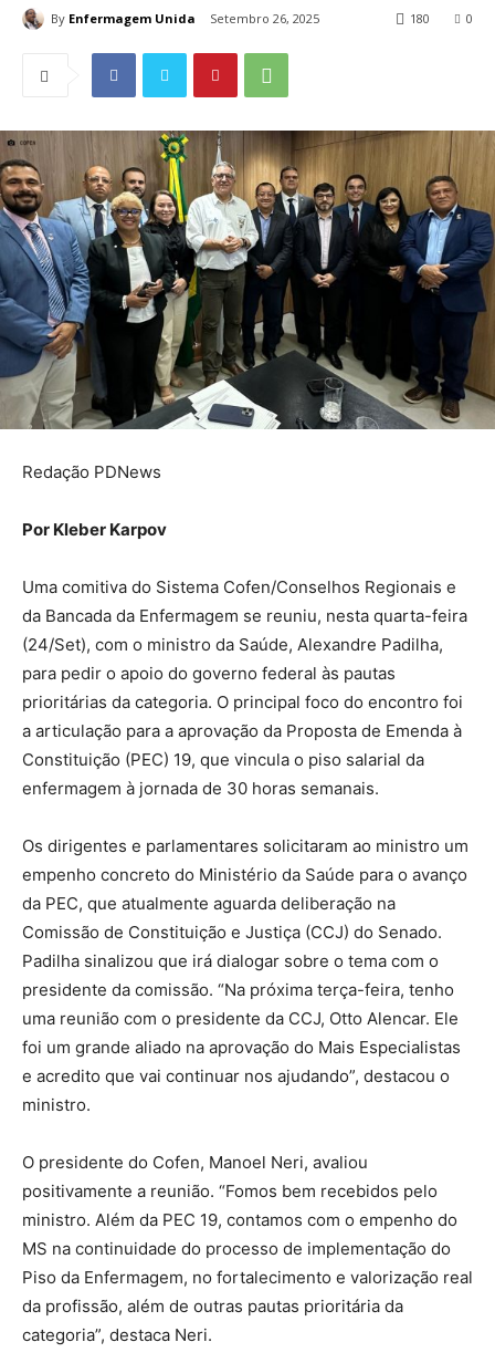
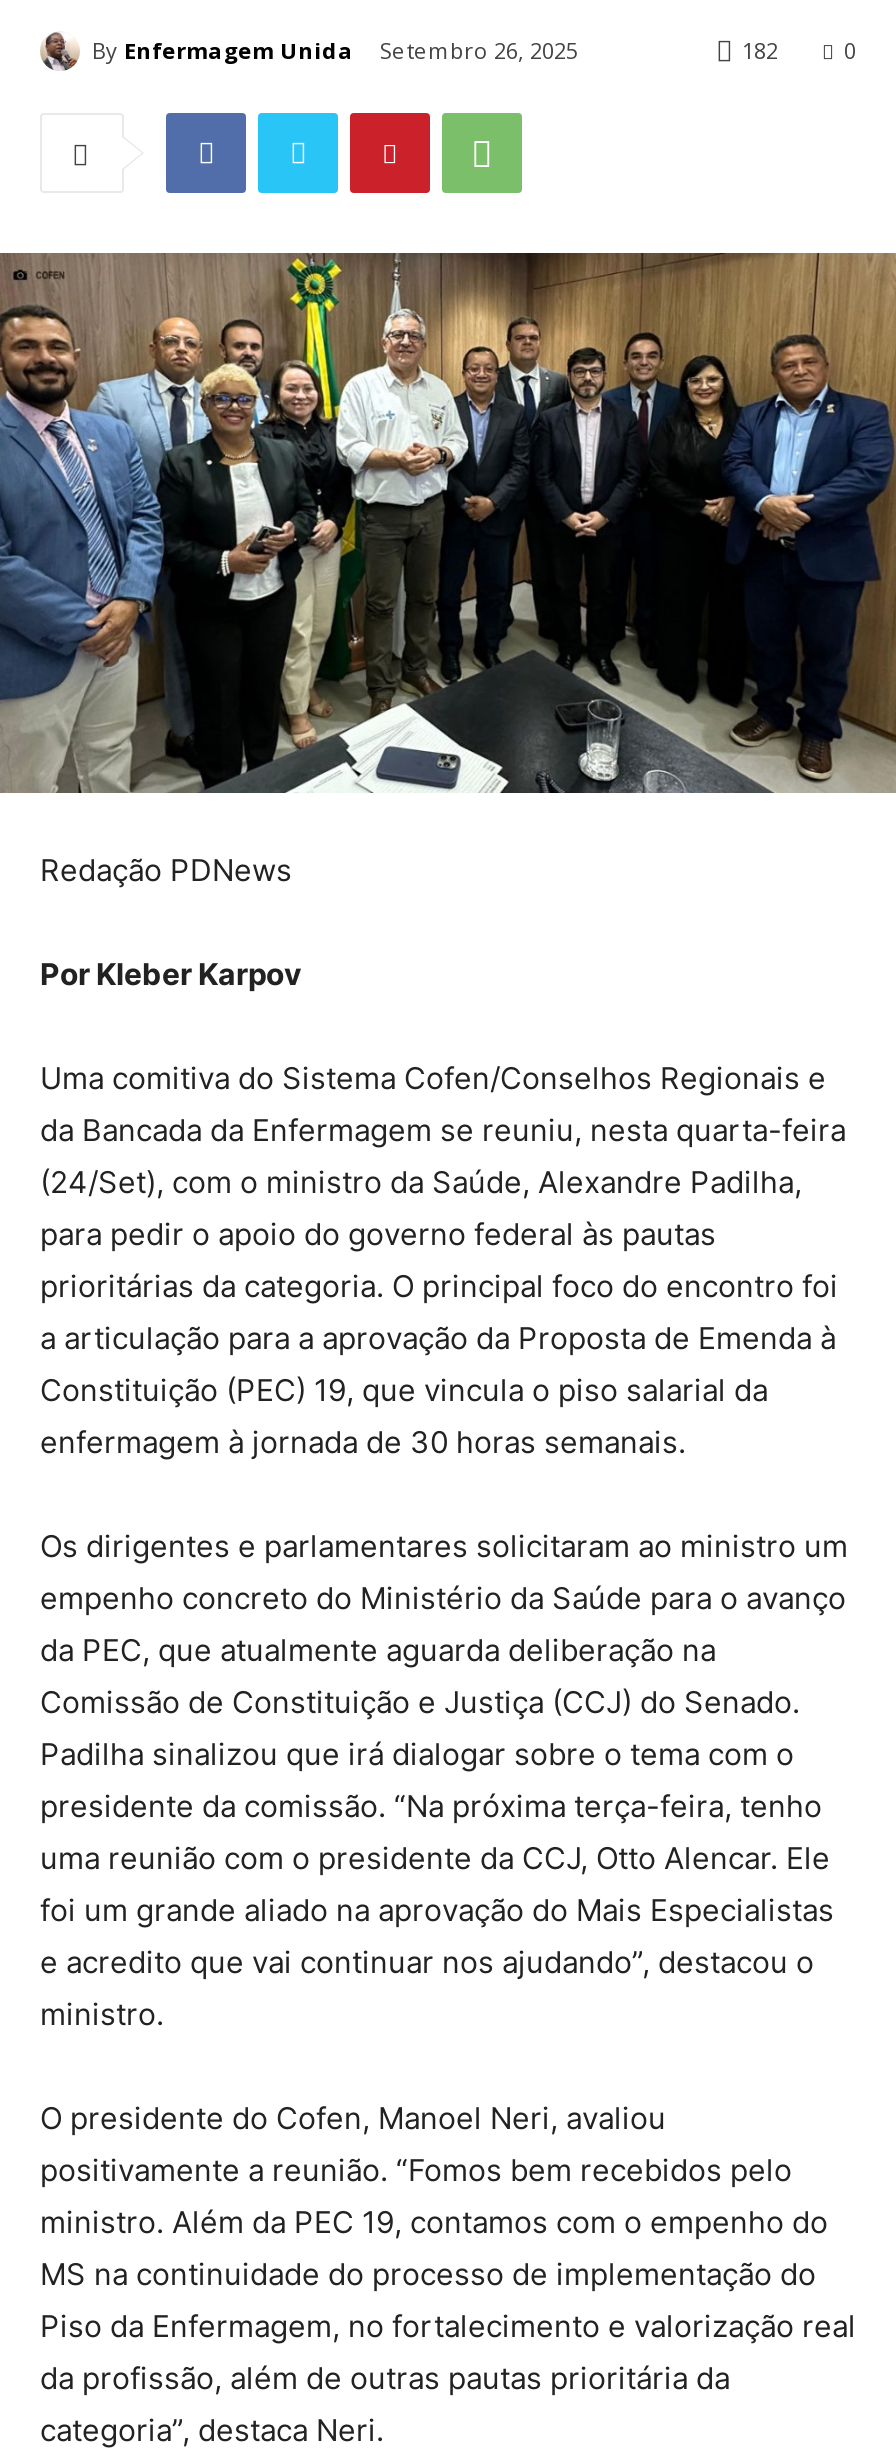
- 180
+ 182
